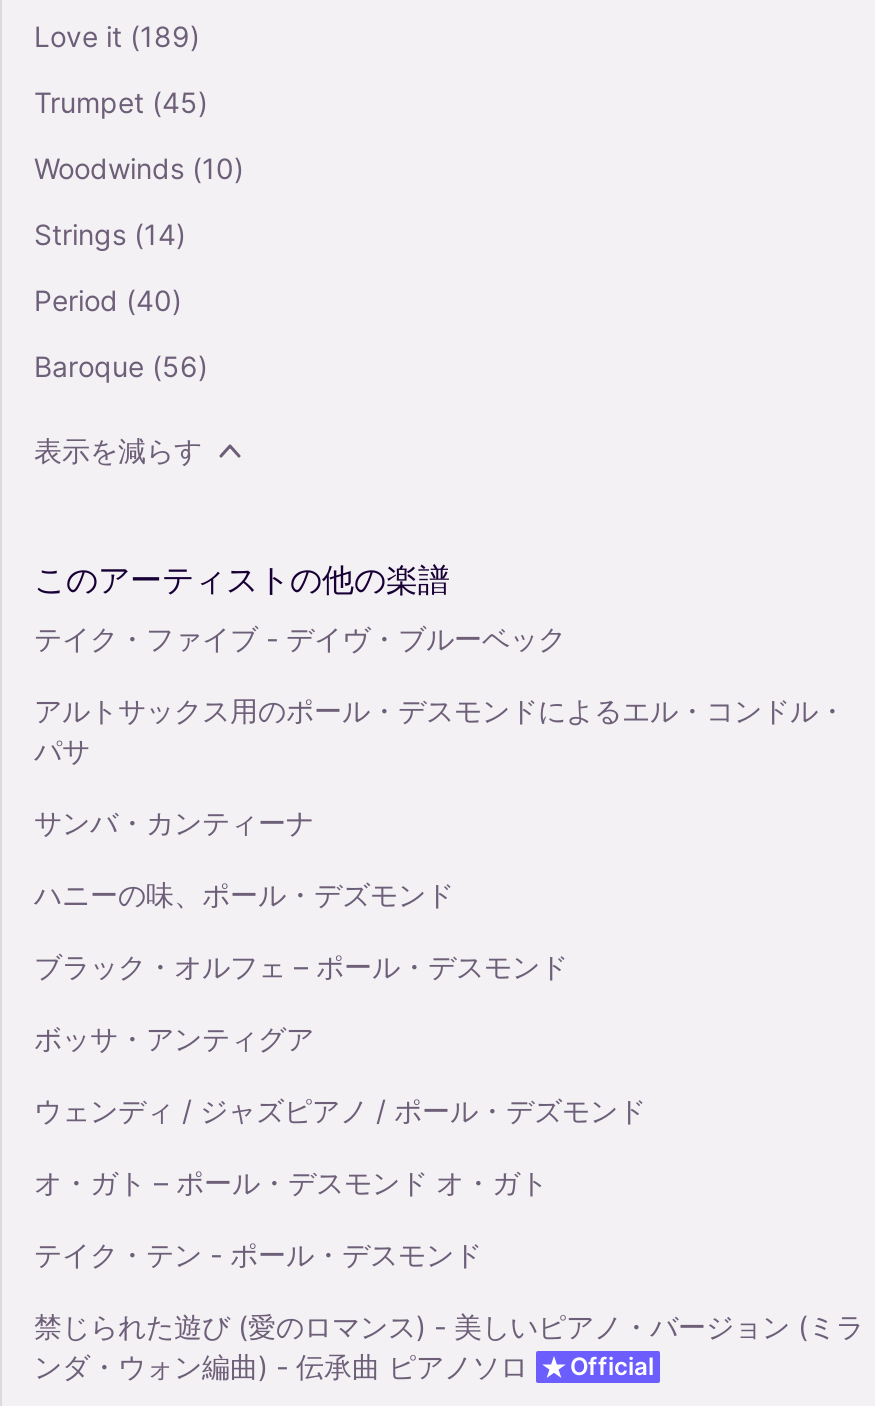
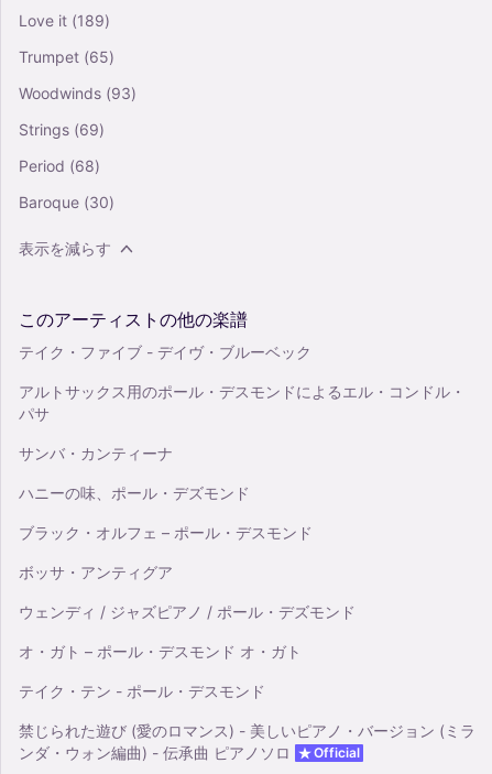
- Trumpet (45)
+ Trumpet (65)

- Woodwinds (10)
+ Woodwinds (93)

- Strings (14)
+ Strings (69)

- Period (40)
+ Period (68)

- Baroque (56)
+ Baroque (30)
